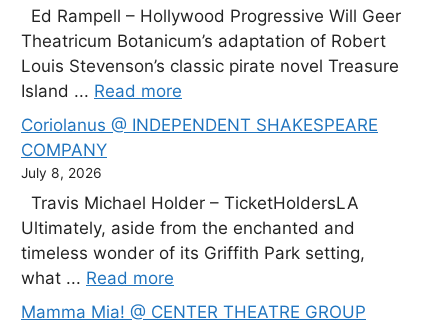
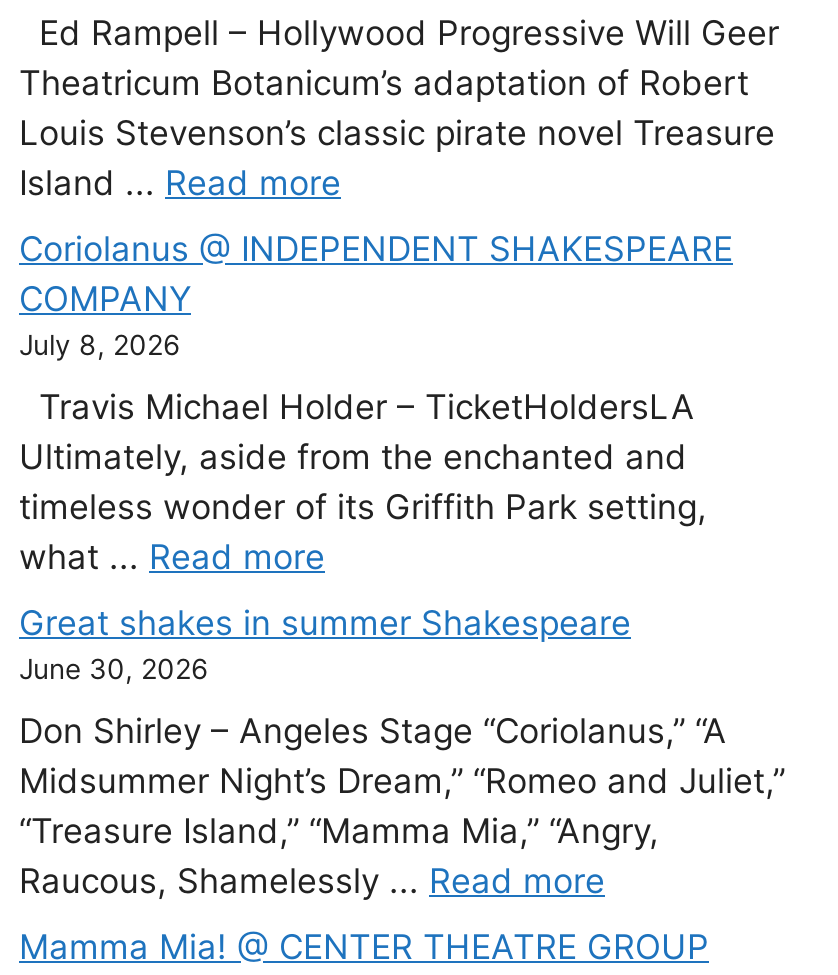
+ Great shakes in summer Shakespeare
+ June 30, 2026
+ Don Shirley – Angeles Stage “Coriolanus,” “A
+ Midsummer Night’s Dream,” “Romeo and Juliet,”
+ “Treasure Island,” “Mamma Mia,” “Angry,
+ Raucous, Shamelessly ... Read more
